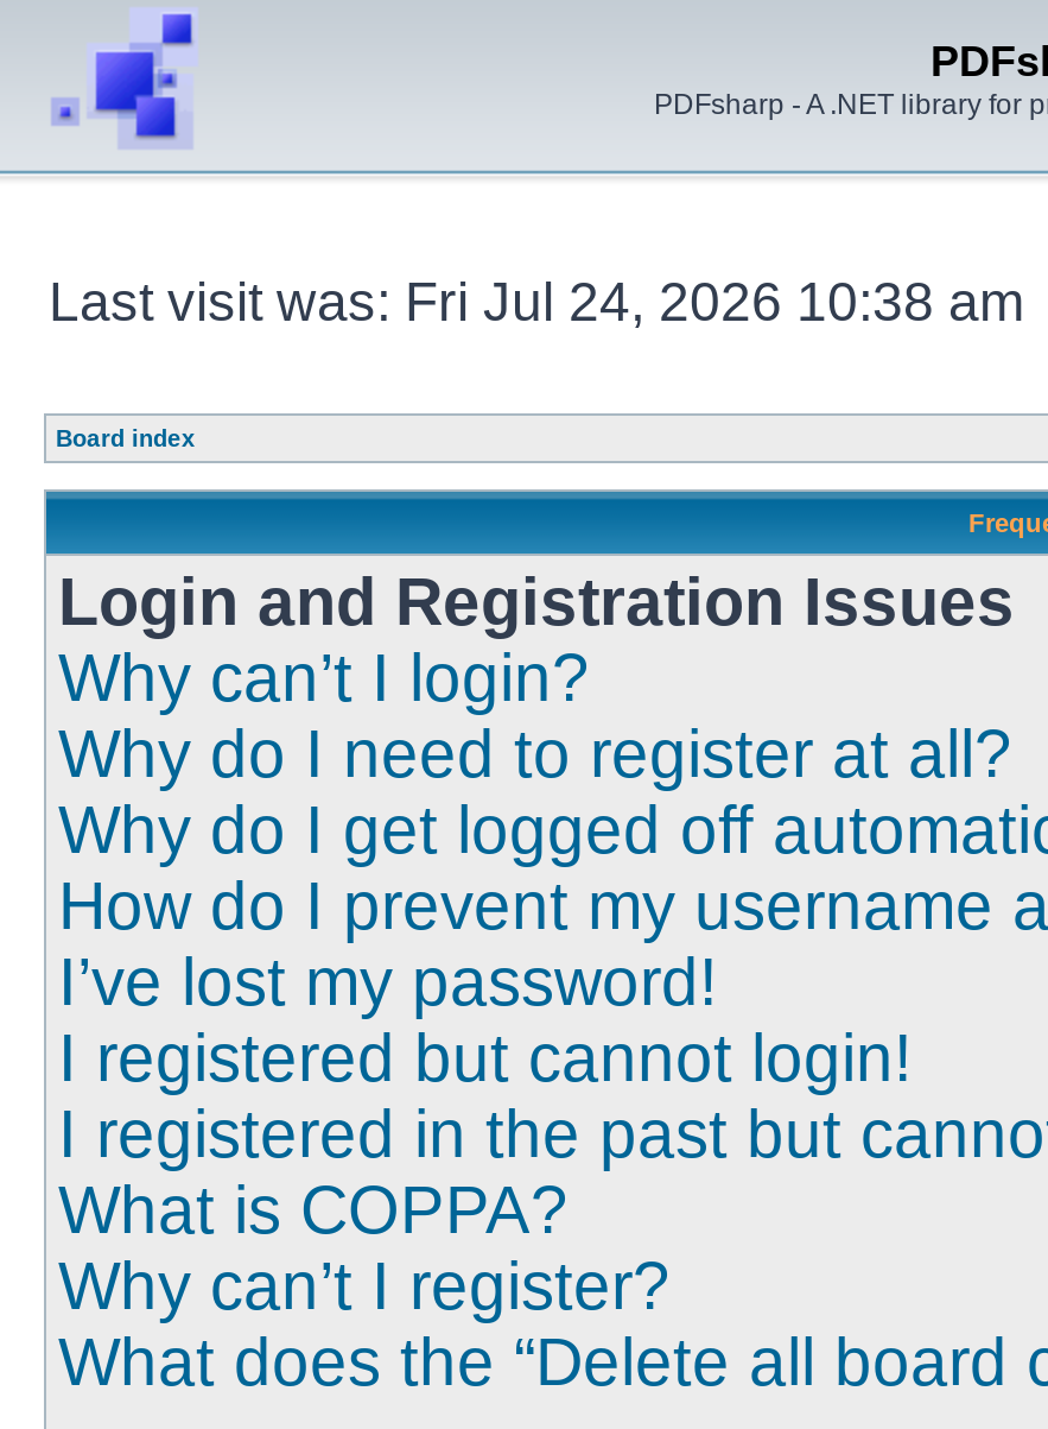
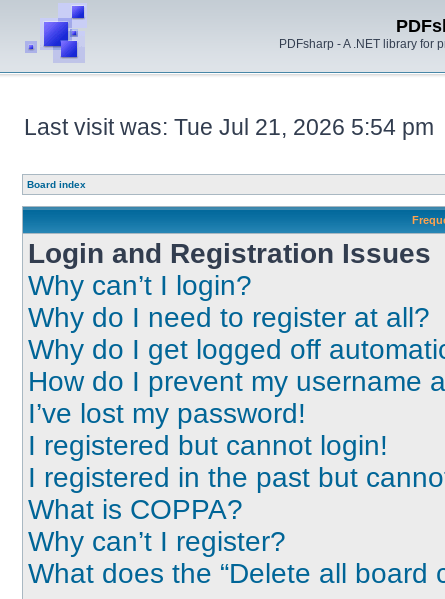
- Last visit was: Fri Jul 24, 2026 10:38 am
+ Last visit was: Tue Jul 21, 2026 5:54 pm
